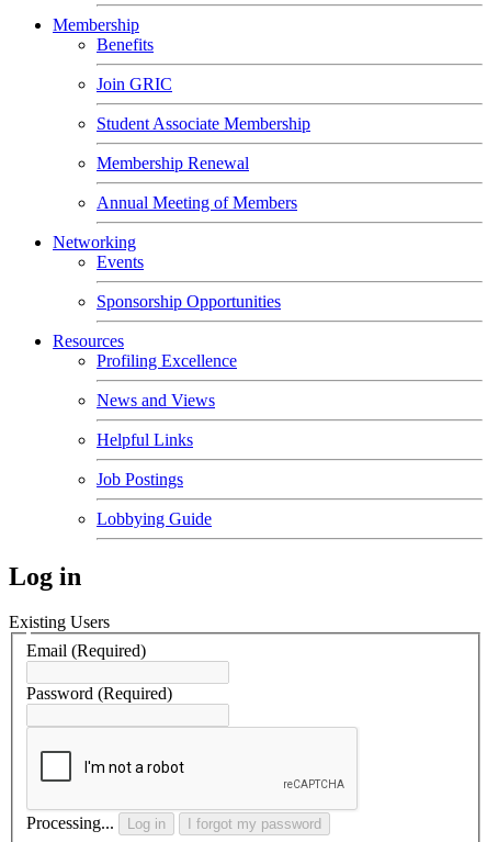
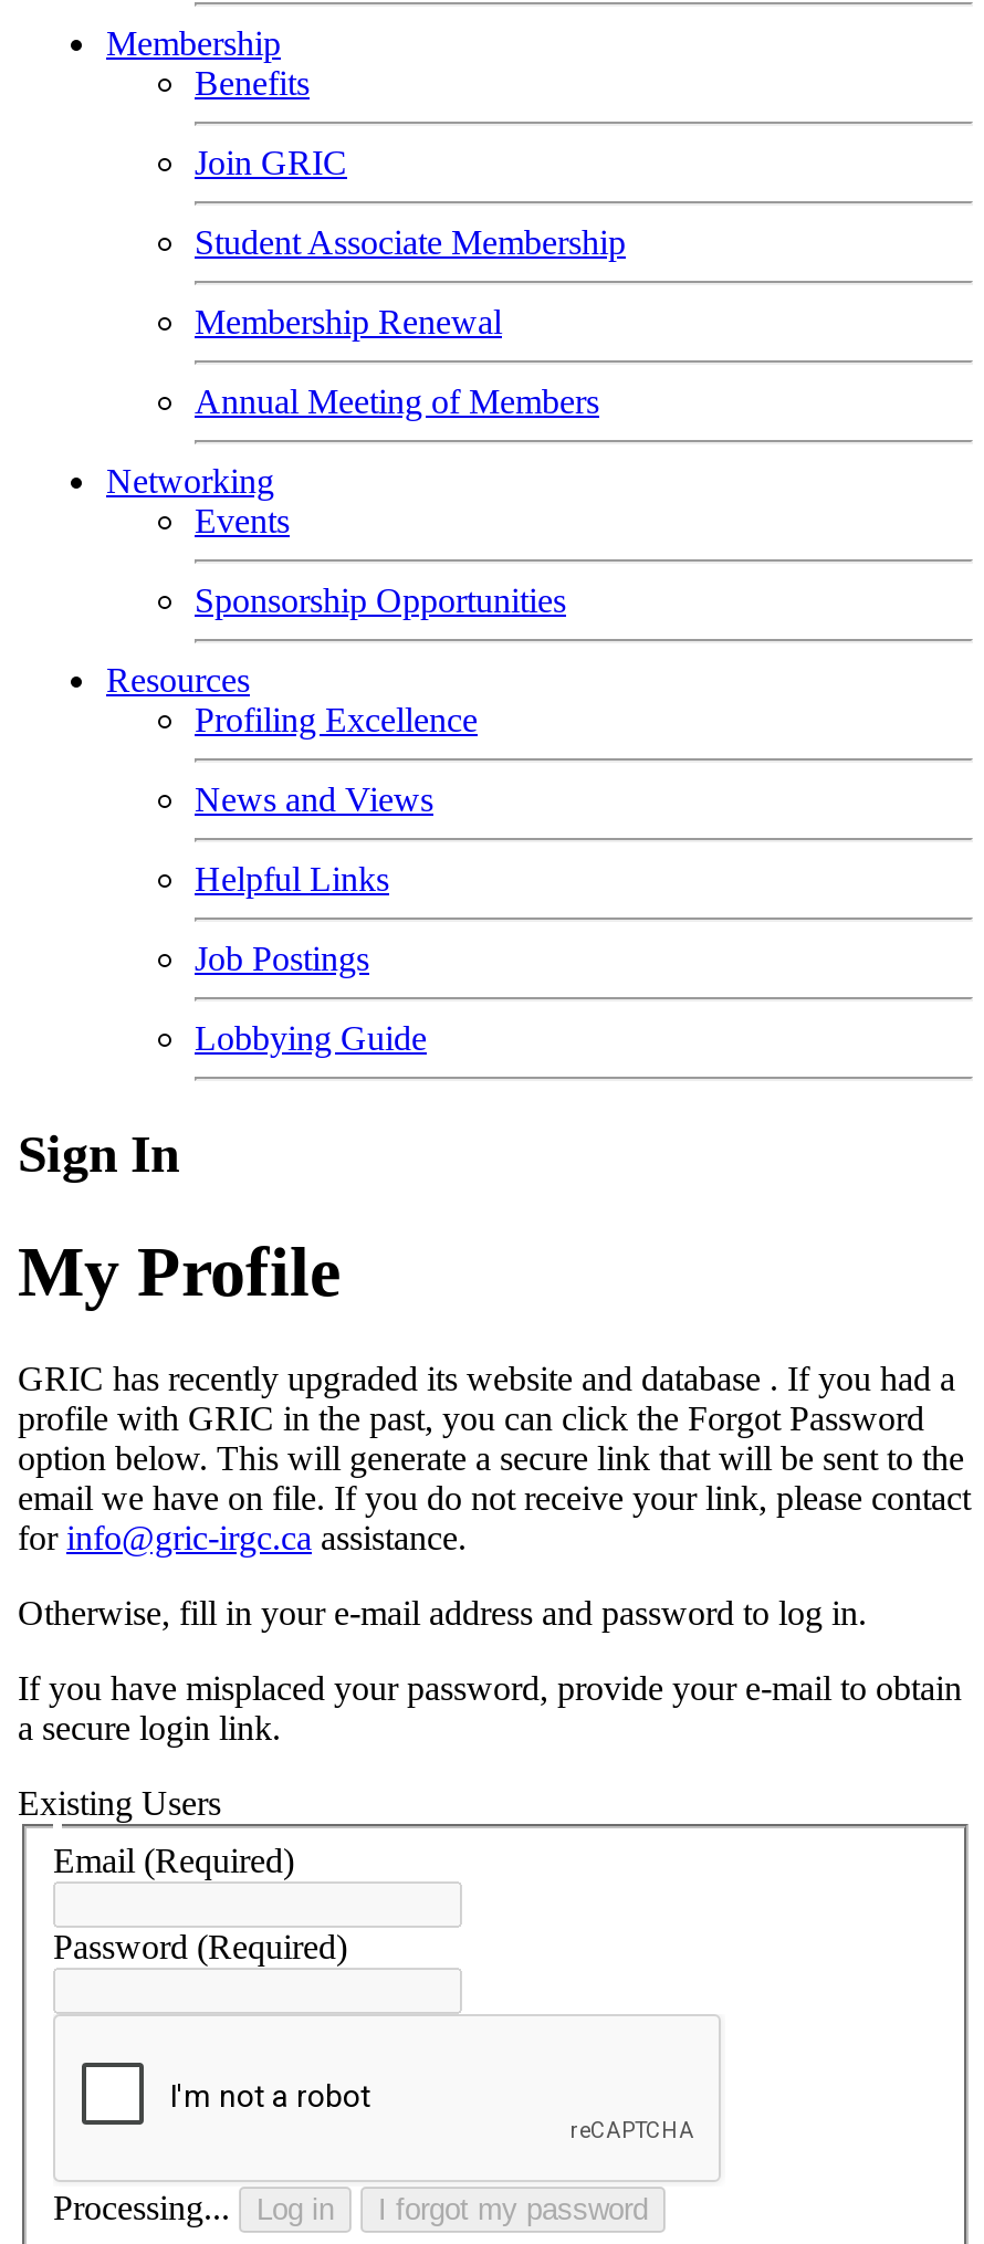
- Log in
+ Sign In
+ My Profile
+ GRIC has recently upgraded its website and database . If you had a
+ profile with GRIC in the past, you can click the Forgot Password
+ option below. This will generate a secure link that will be sent to the
+ email we have on file. If you do not receive your link, please contact
+ for info@gric-irgc.ca assistance.
+ Otherwise, fill in your e-mail address and password to log in.
+ If you have misplaced your password, provide your e-mail to obtain
+ a secure login link.
